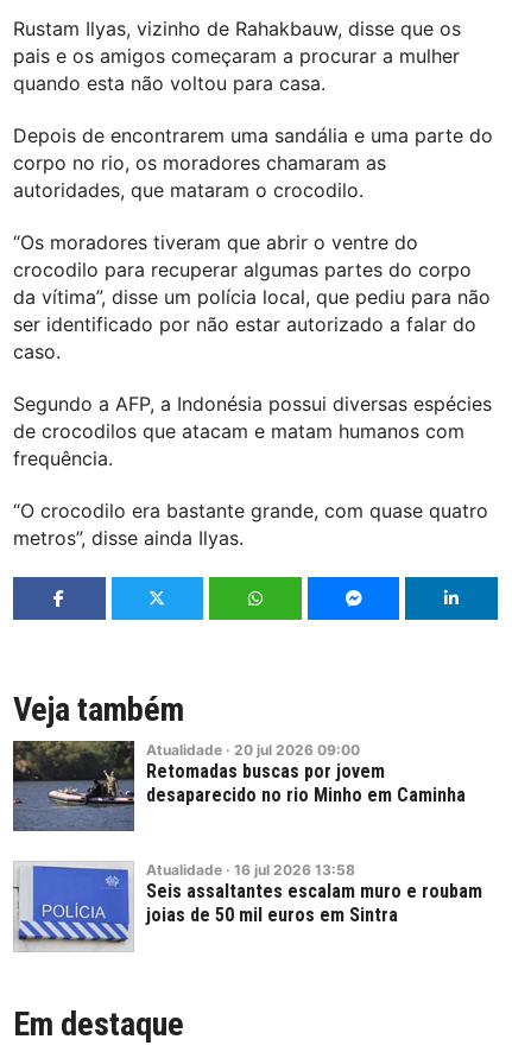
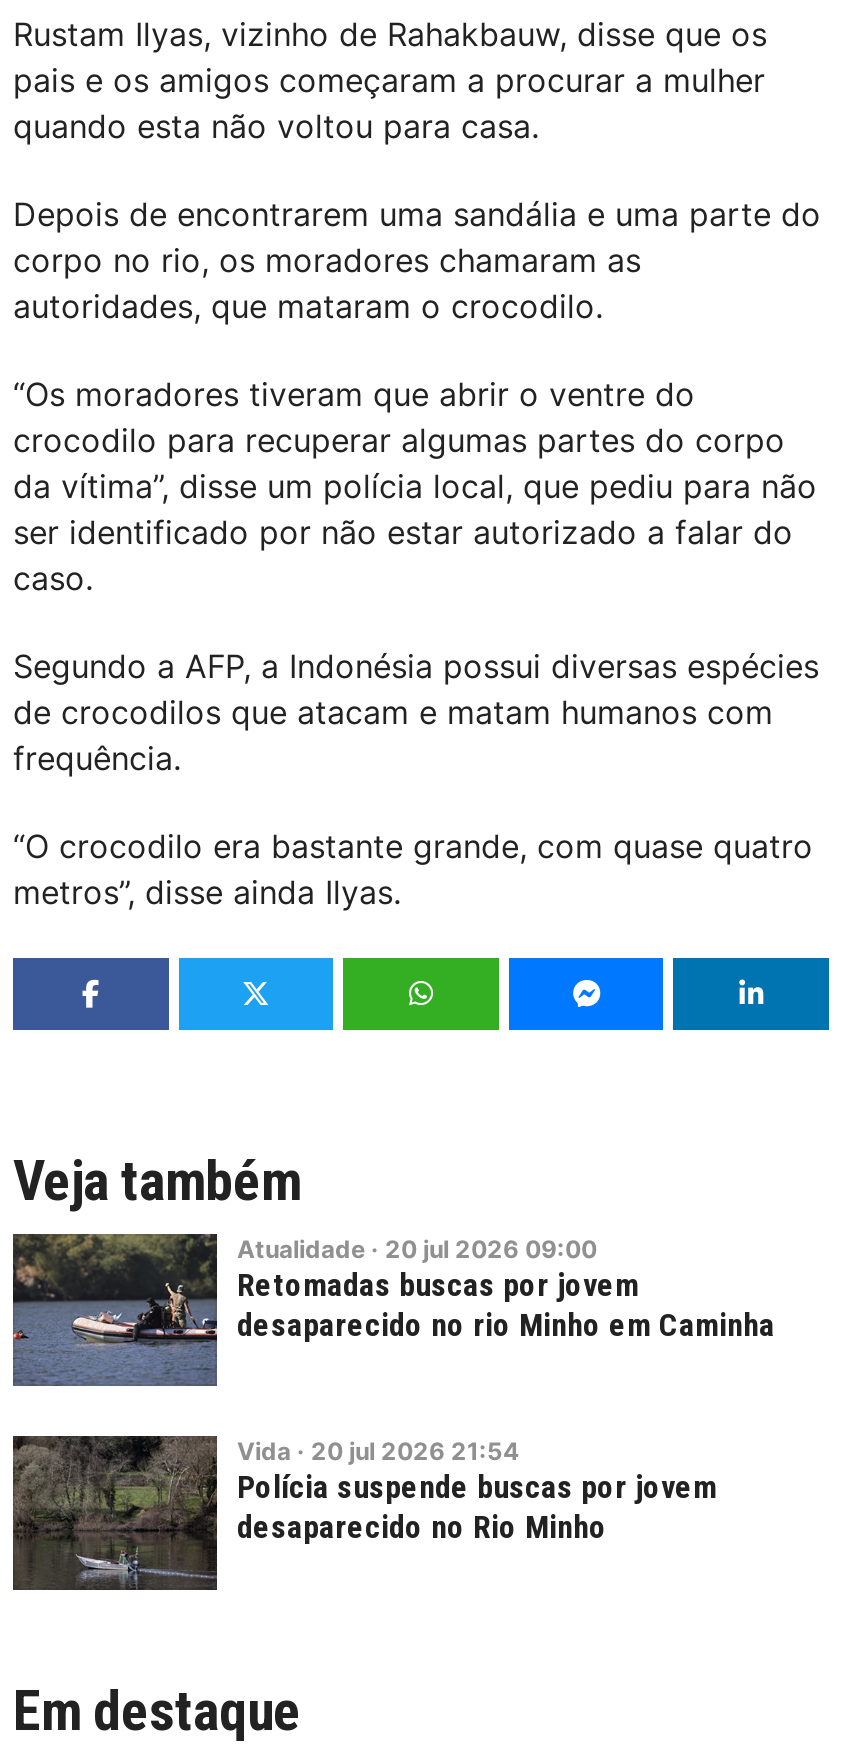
- [image]
- Atualidade · 16 jul 2026 13:58
- Seis assaltantes escalam muro e roubam
- joias de 50 mil euros em Sintra
+ [image]
+ Vida · 20 jul 2026 21:54
+ Polícia suspende buscas por jovem
+ desaparecido no Rio Minho
